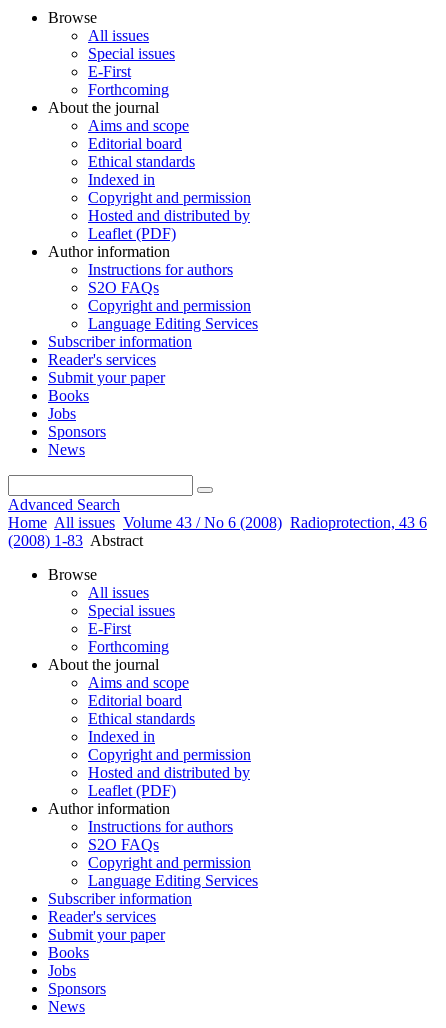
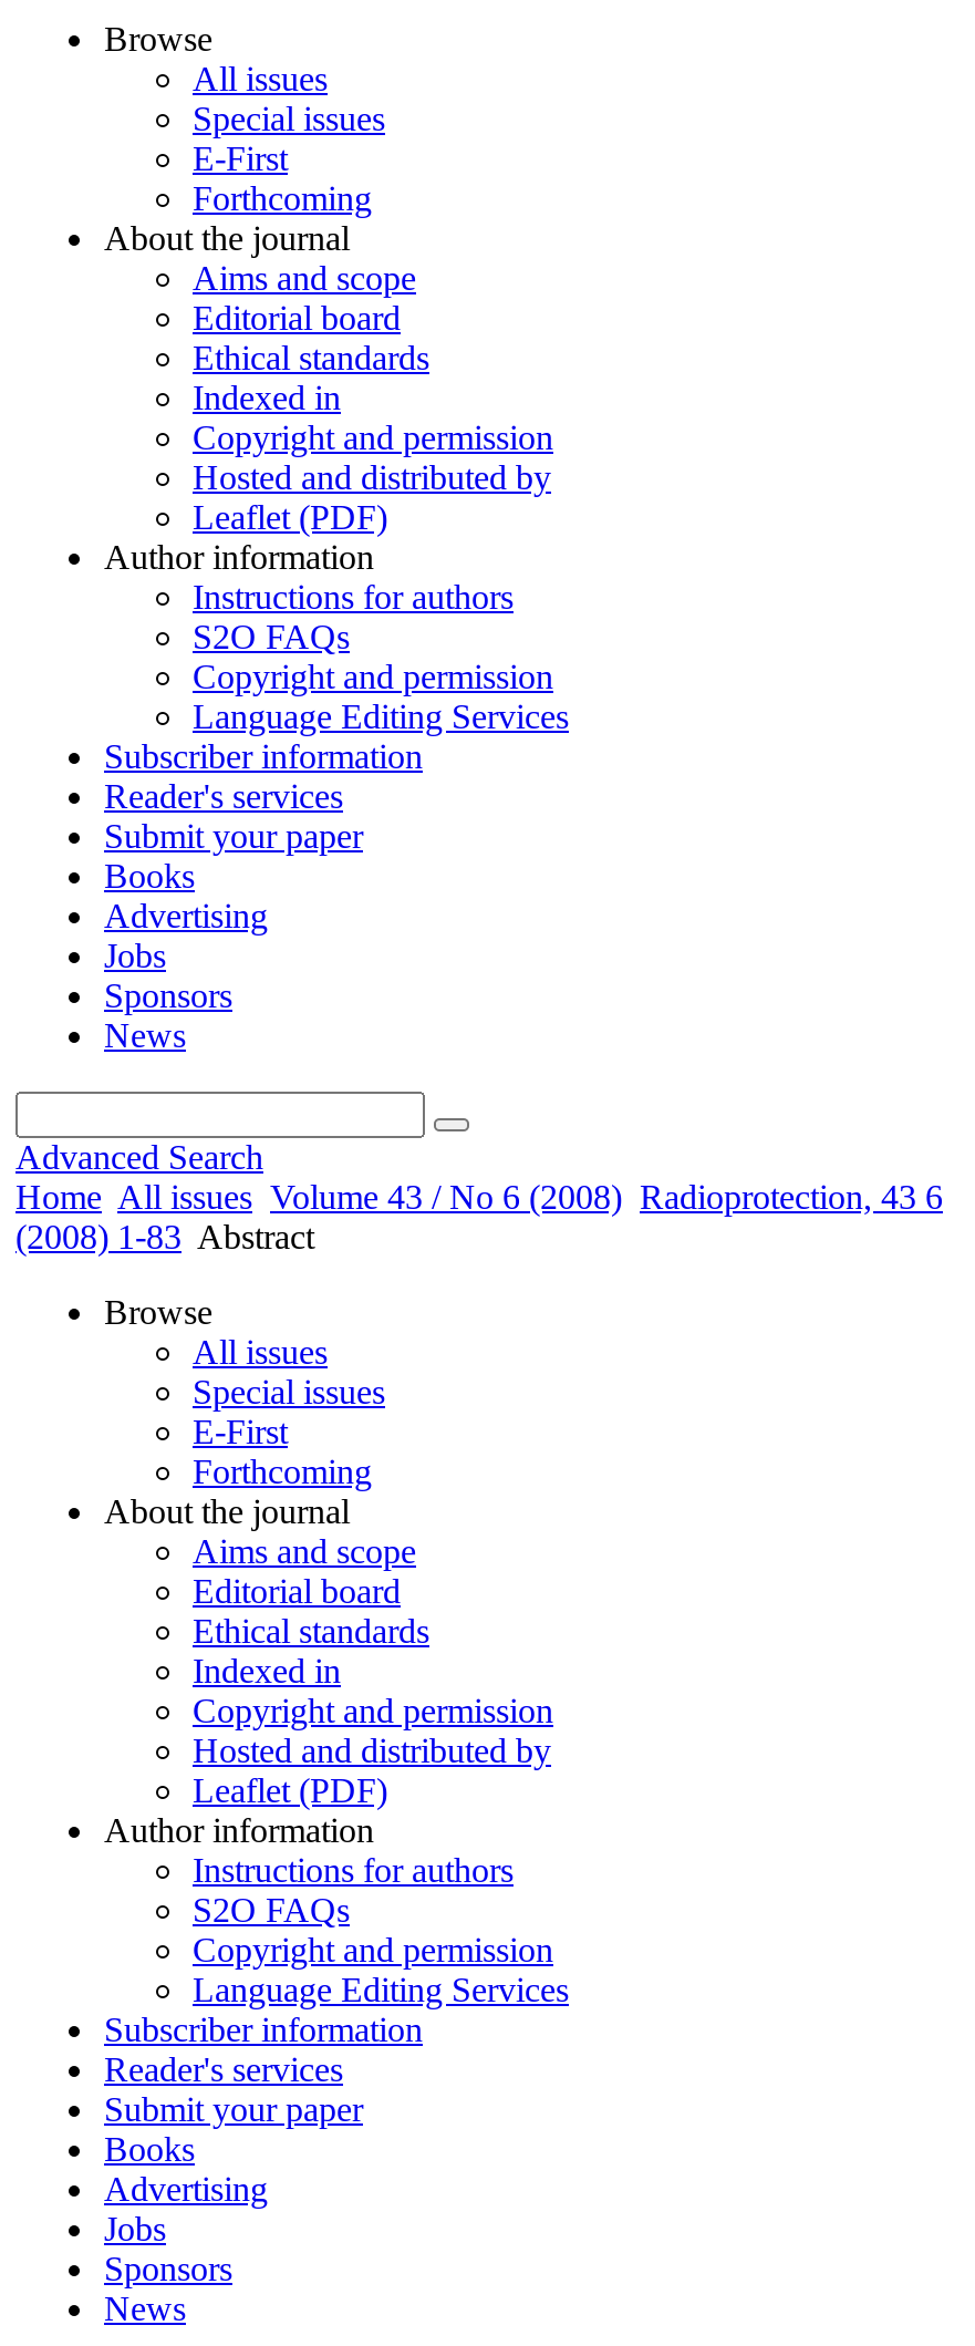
+ Advertising

+ Advertising
